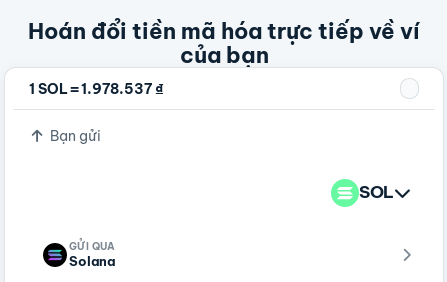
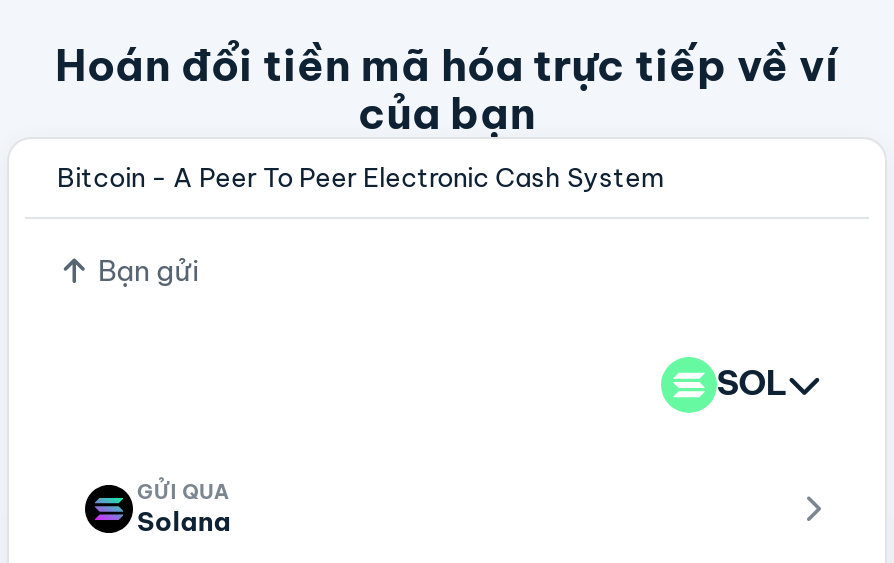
- 1 SOL =1.978.537 ₫
+ Bitcoin - A Peer To Peer Electronic Cash System
